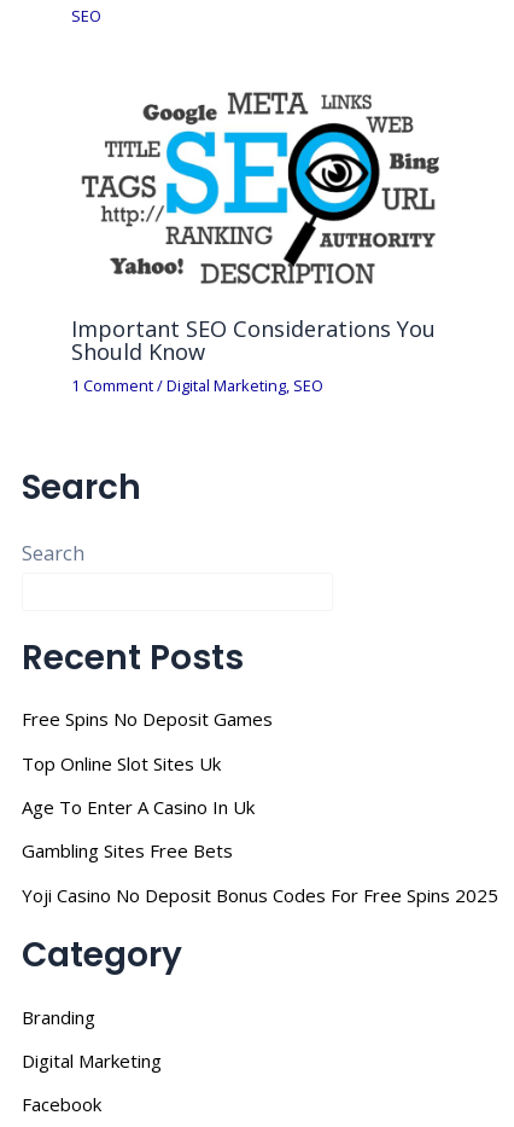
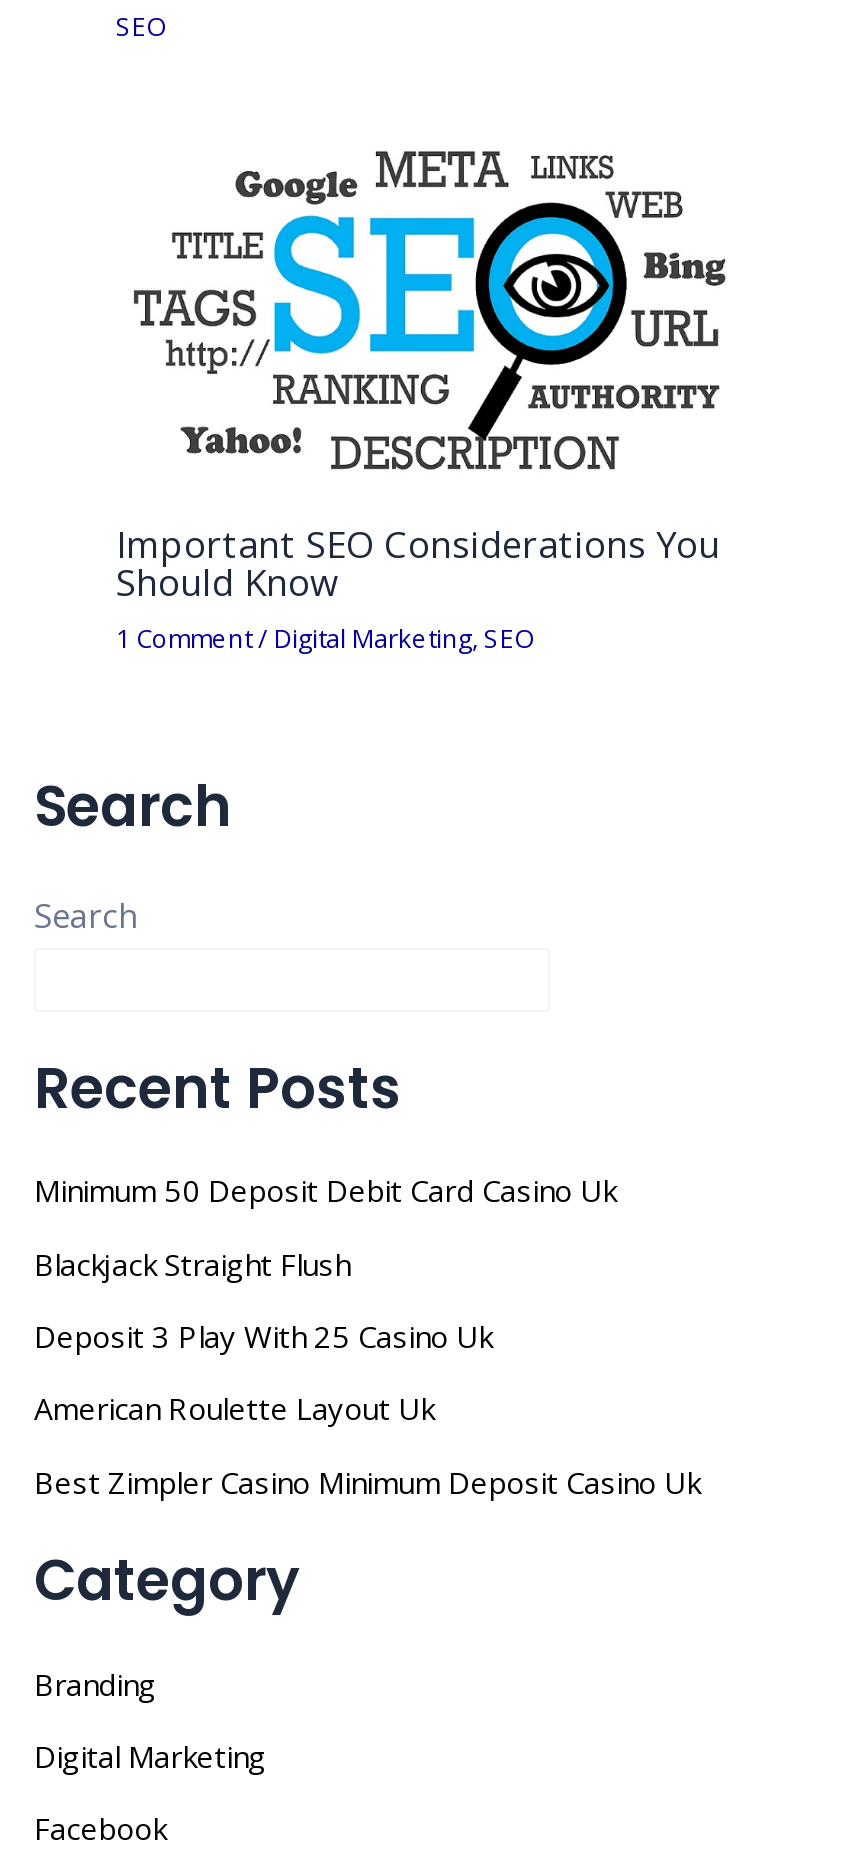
- Free Spins No Deposit Games
+ Minimum 50 Deposit Debit Card Casino Uk

- Top Online Slot Sites Uk
+ Blackjack Straight Flush

- Age To Enter A Casino In Uk
+ Deposit 3 Play With 25 Casino Uk

- Gambling Sites Free Bets
+ American Roulette Layout Uk

- Yoji Casino No Deposit Bonus Codes For Free Spins 2025
+ Best Zimpler Casino Minimum Deposit Casino Uk
